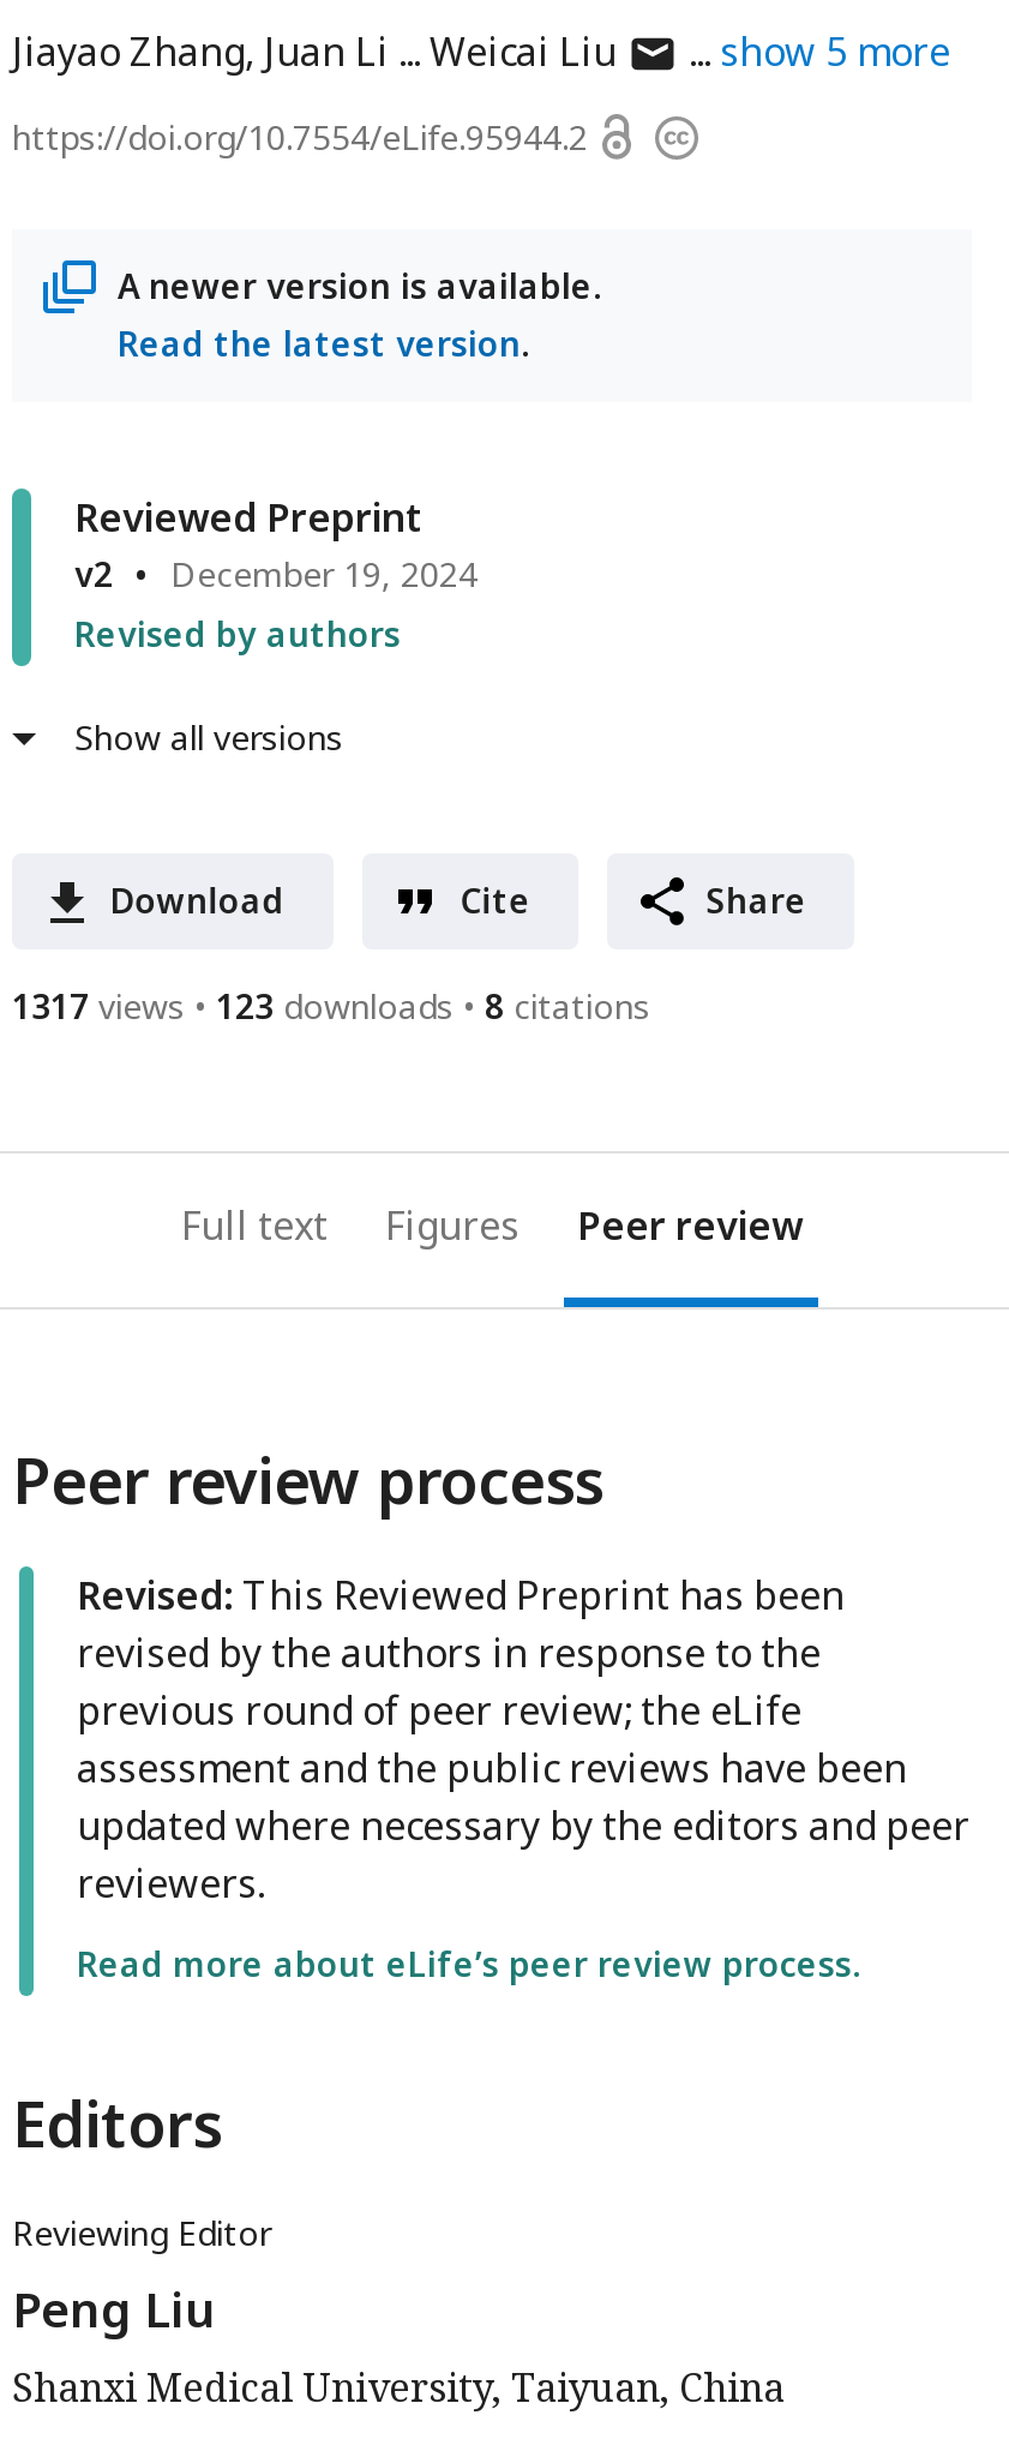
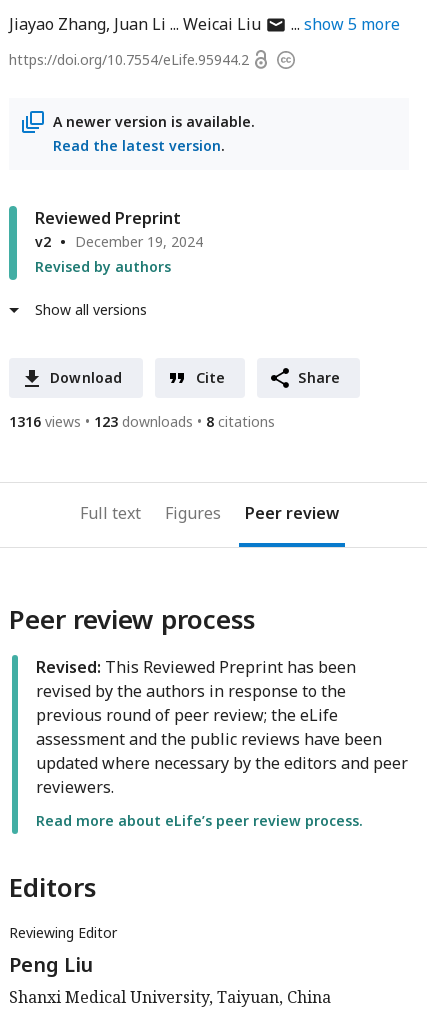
- 1317 views 123 downloads 8 citations
+ 1316 views 123 downloads 8 citations
